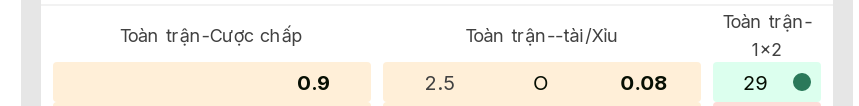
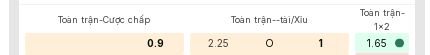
- 2.5
+ 2.25

- 0.08
+ 1

- 29
+ 1.65
